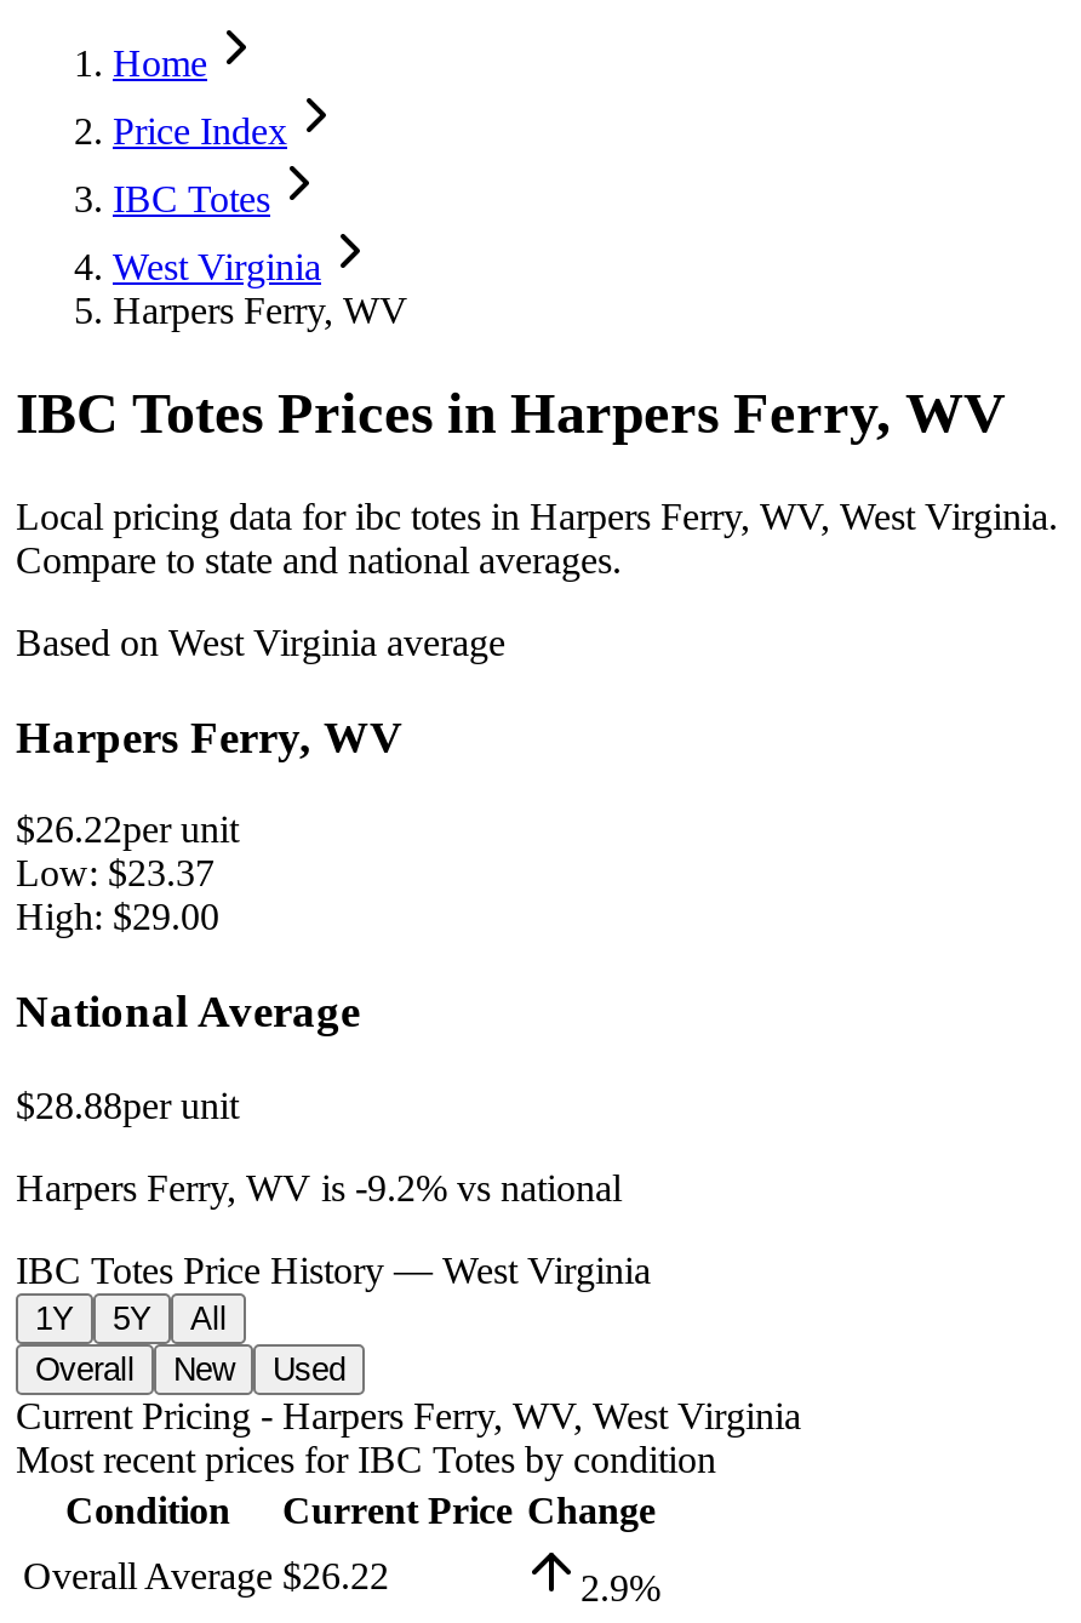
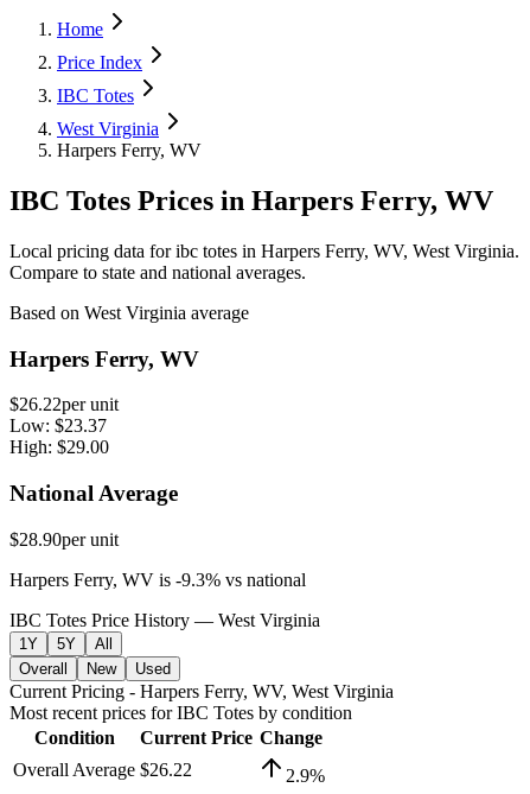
- $28.88per unit
+ $28.90per unit

- Harpers Ferry, WV is -9.2% vs national
+ Harpers Ferry, WV is -9.3% vs national
